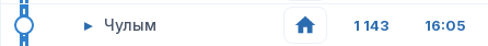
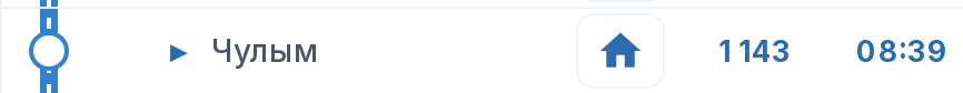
- 1 143 16:05
+ 1 143 08:39
